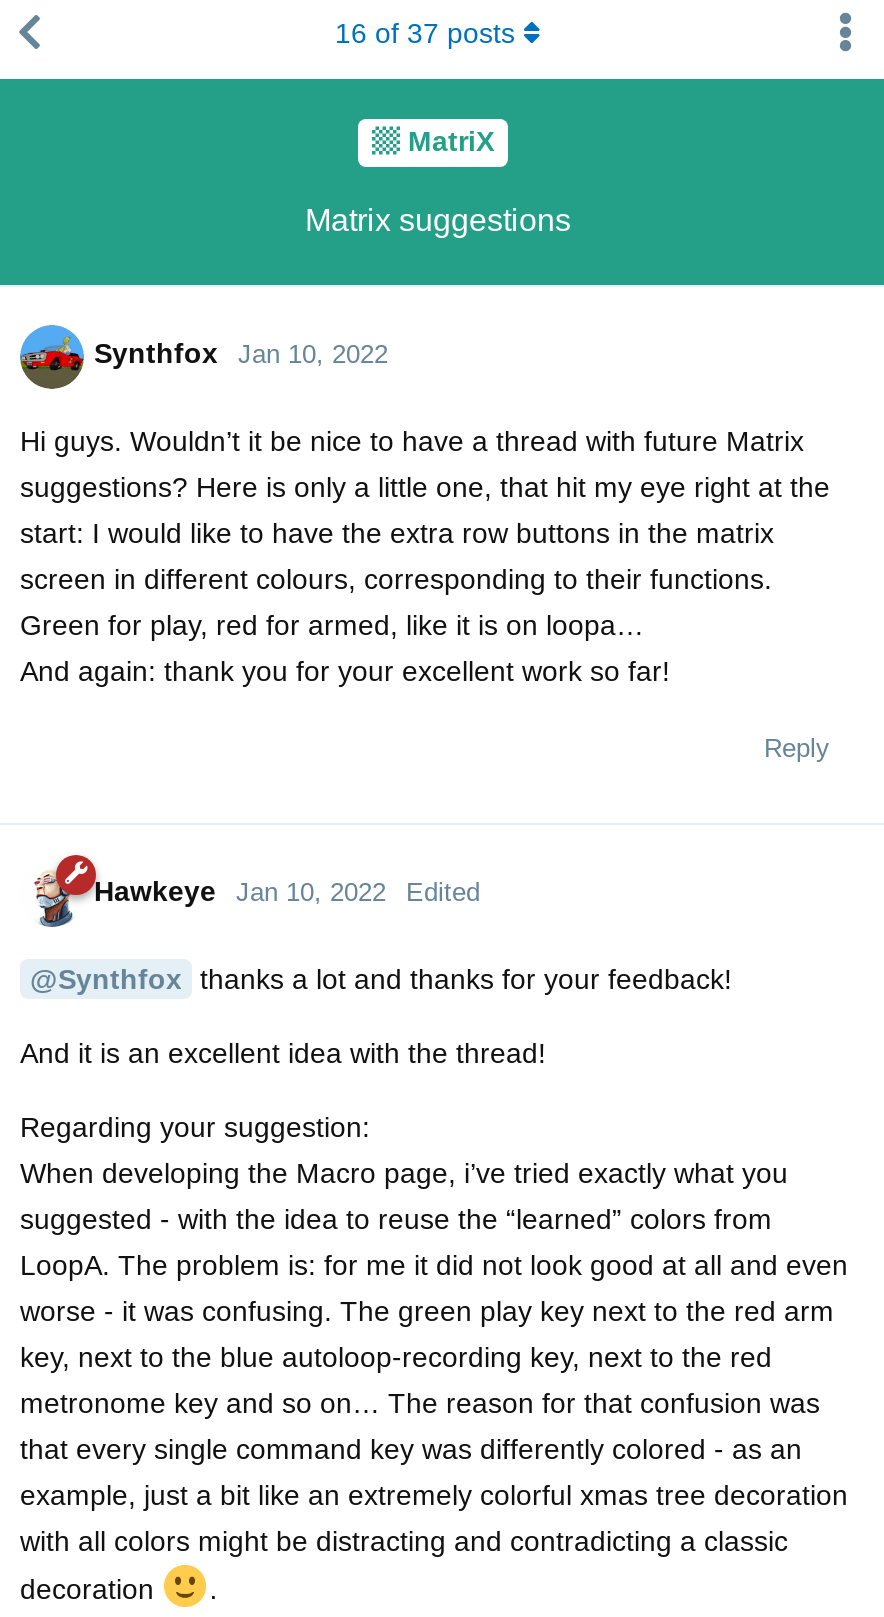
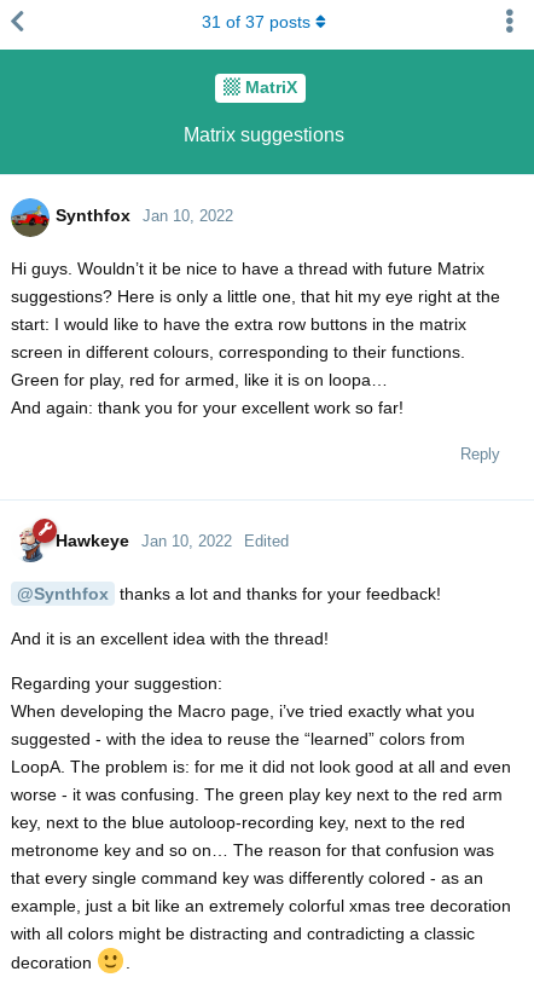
- 16 of 37 posts
+ 31 of 37 posts
